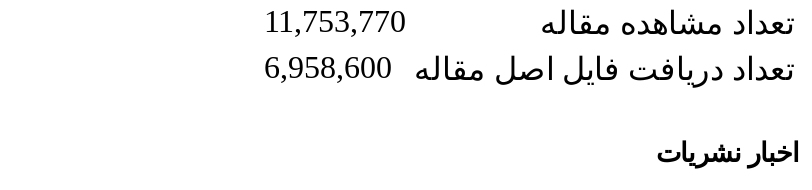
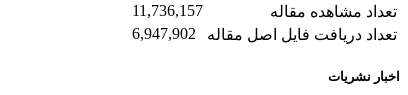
- 11,753,770
+ 11,736,157

- تعداد دریافت فایل اصل مقاله 6,958,600
+ تعداد دریافت فایل اصل مقاله 6,947,902
